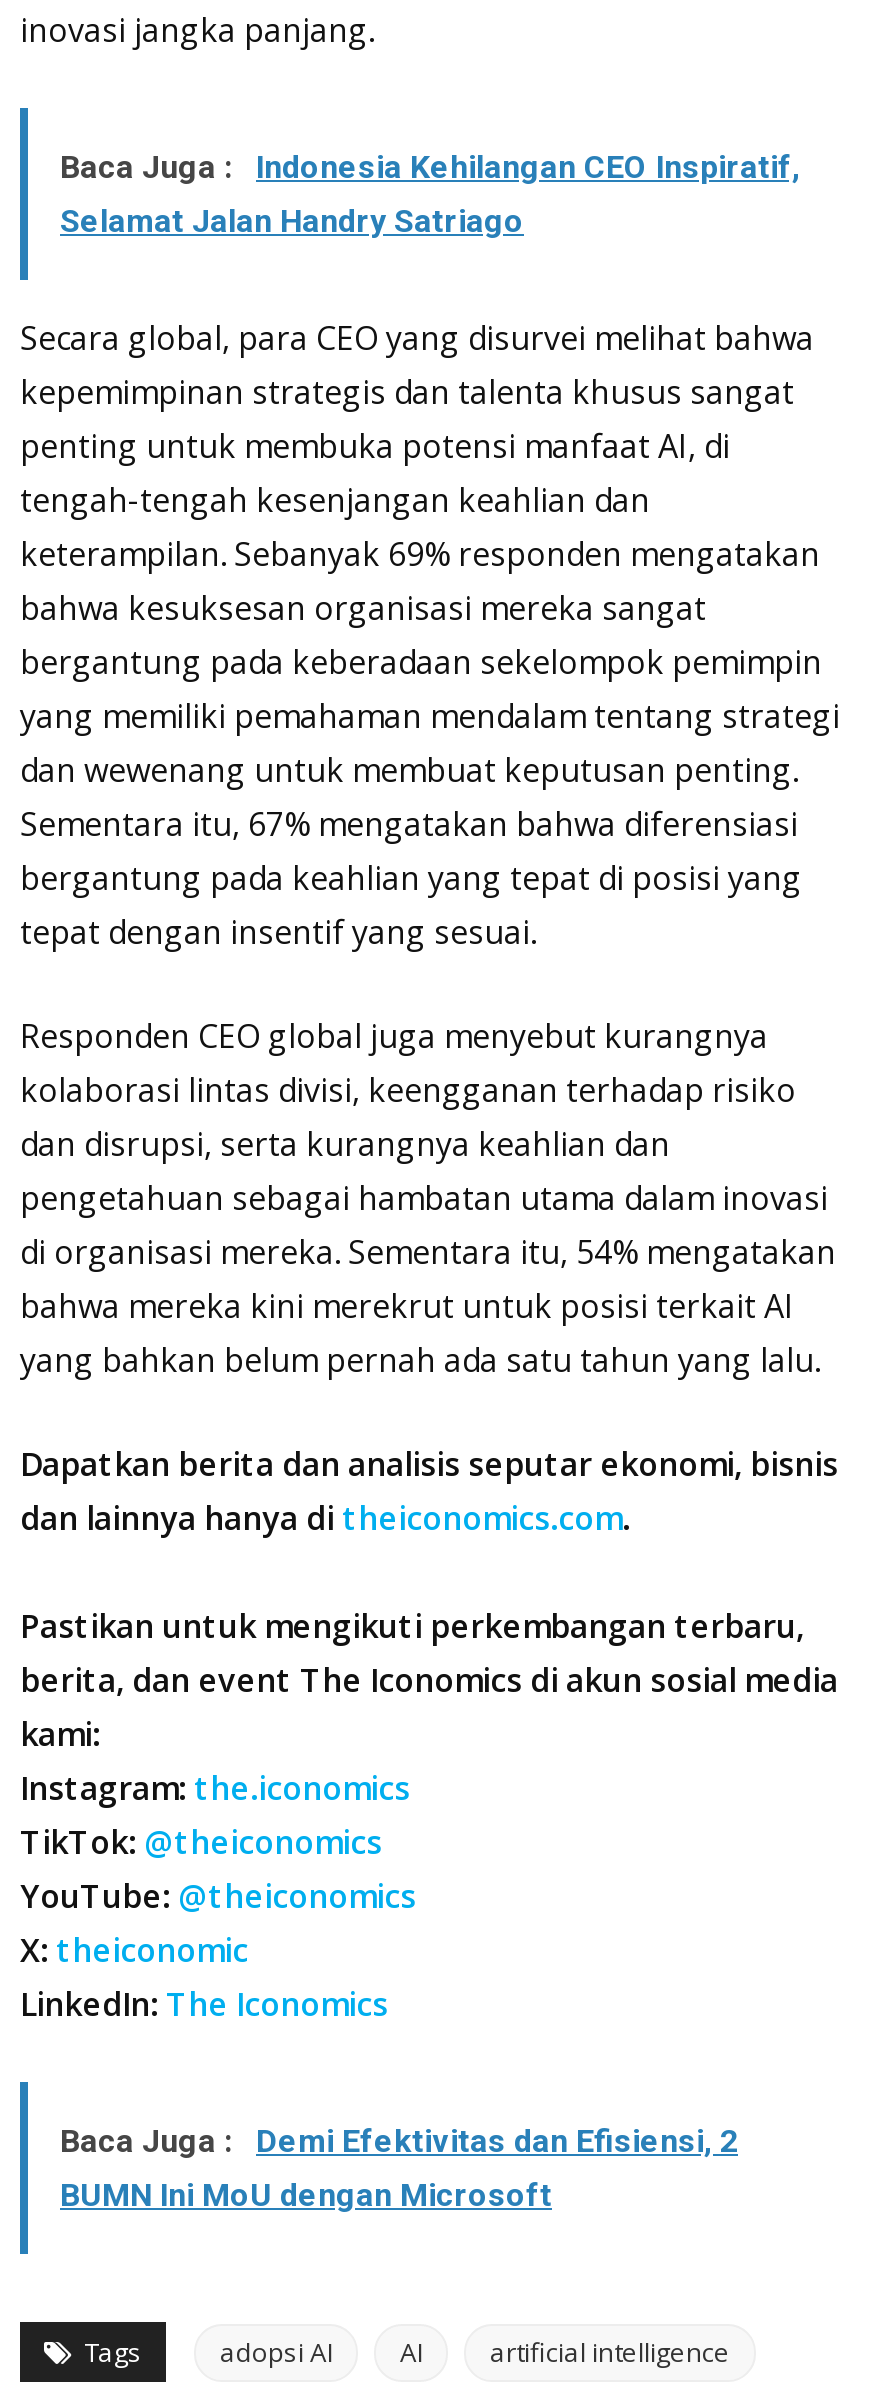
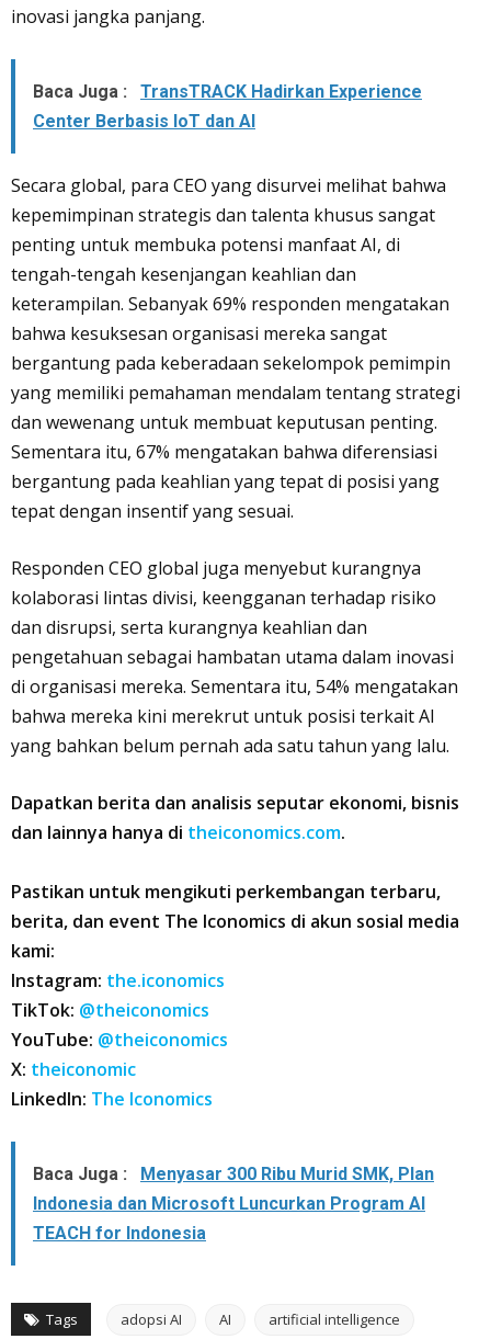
- Baca Juga : Indonesia Kehilangan CEO Inspiratif,
- Selamat Jalan Handry Satriago
+ Baca Juga : TransTRACK Hadirkan Experience
+ Center Berbasis IoT dan AI

- Baca Juga : Demi Efektivitas dan Efisiensi, 2
- BUMN Ini MoU dengan Microsoft
+ Baca Juga : Menyasar 300 Ribu Murid SMK, Plan
+ Indonesia dan Microsoft Luncurkan Program AI
+ TEACH for Indonesia
